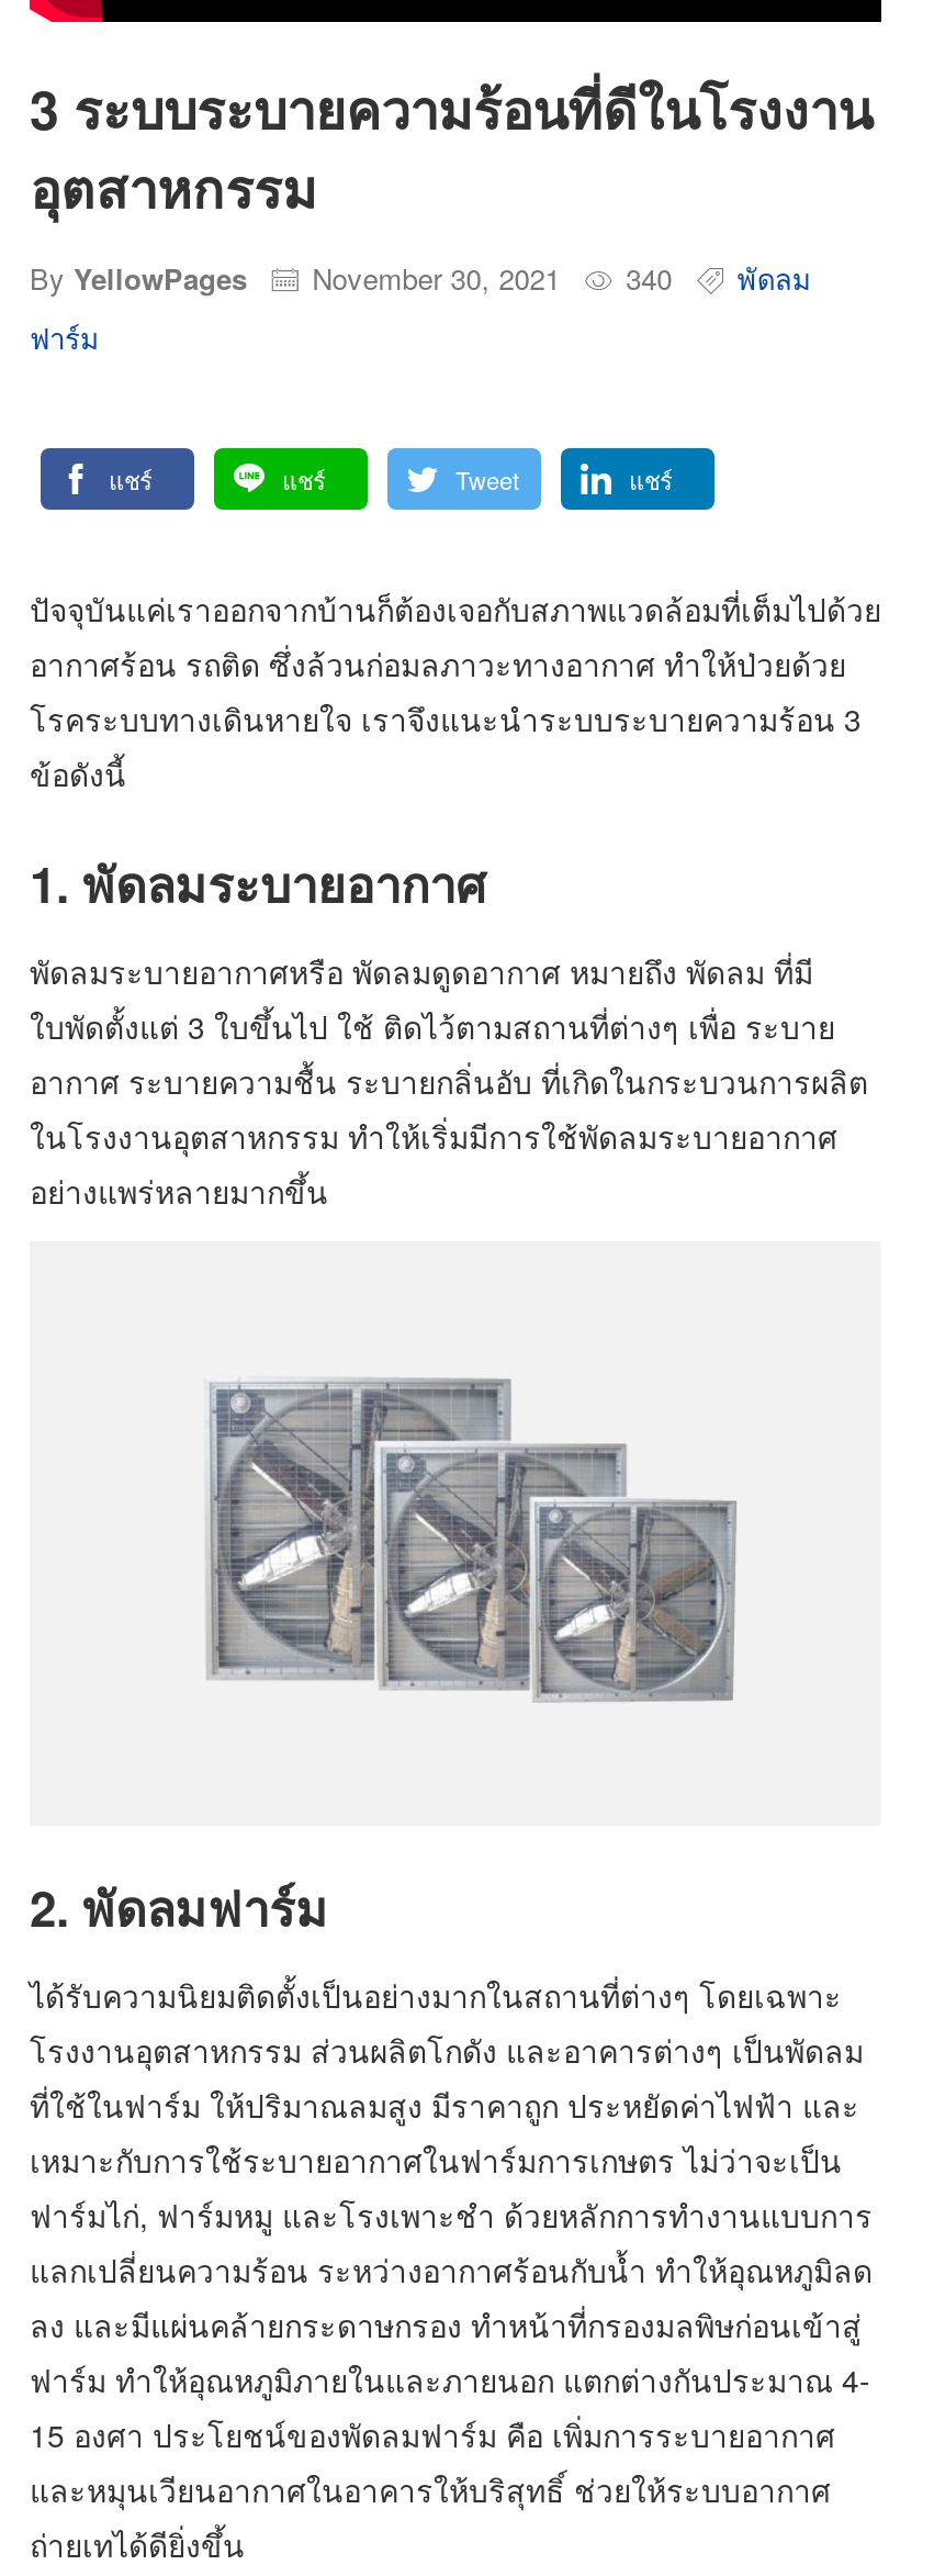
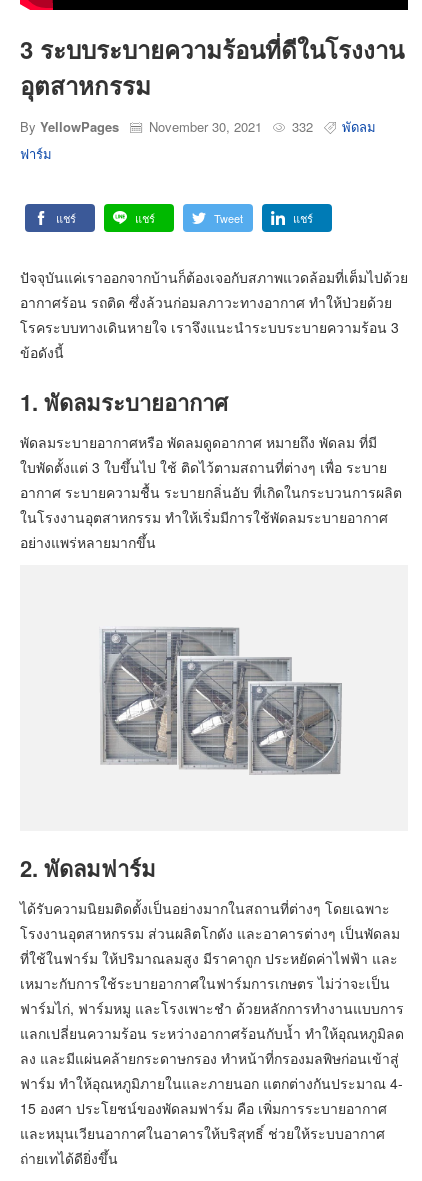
- By YellowPages November 30, 2021 340 พัดลม
+ By YellowPages November 30, 2021 332 พัดลม
